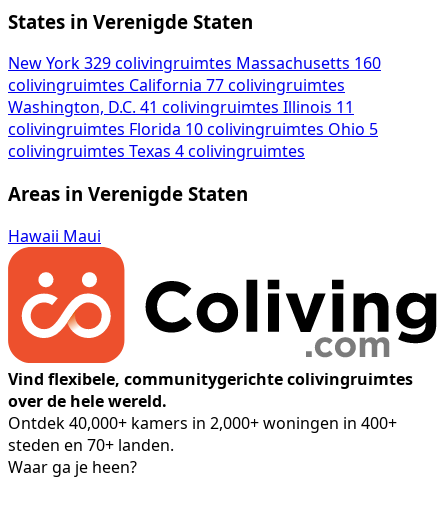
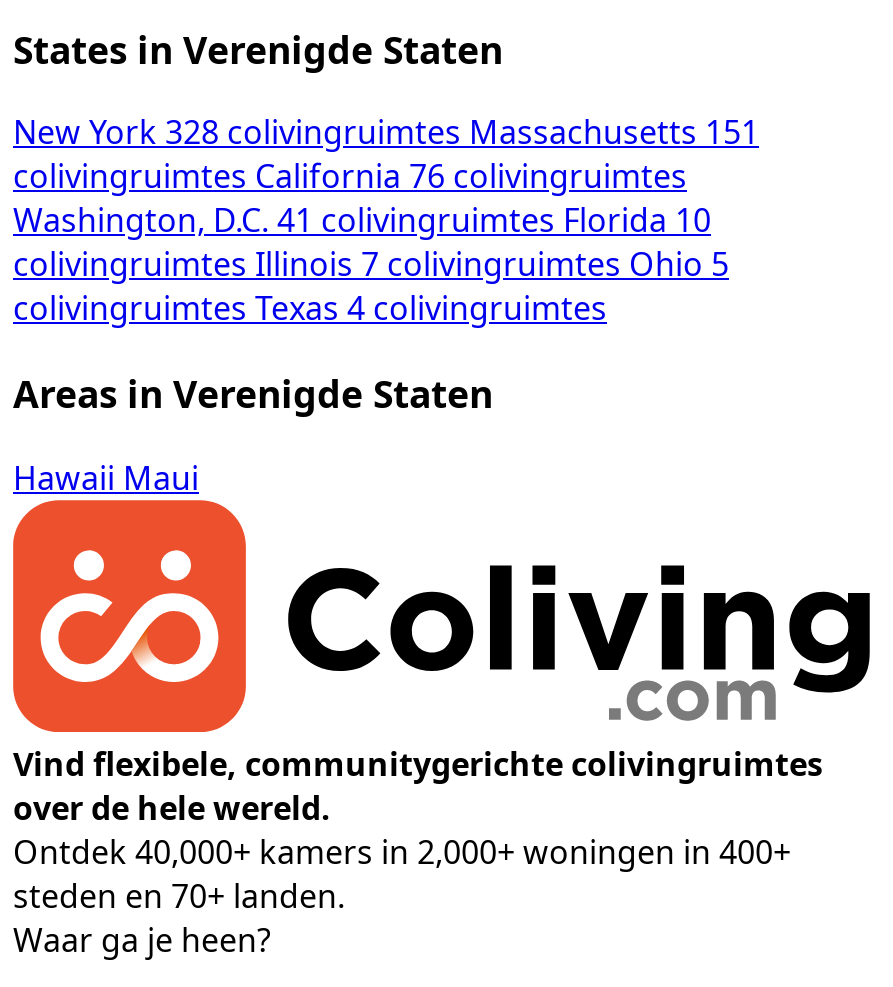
- New York 329 colivingruimtes Massachusetts 160
+ New York 328 colivingruimtes Massachusetts 151

- colivingruimtes California 77 colivingruimtes
+ colivingruimtes California 76 colivingruimtes

- Washington, D.C. 41 colivingruimtes Illinois 11
+ Washington, D.C. 41 colivingruimtes Florida 10

- colivingruimtes Florida 10 colivingruimtes Ohio 5
+ colivingruimtes Illinois 7 colivingruimtes Ohio 5
